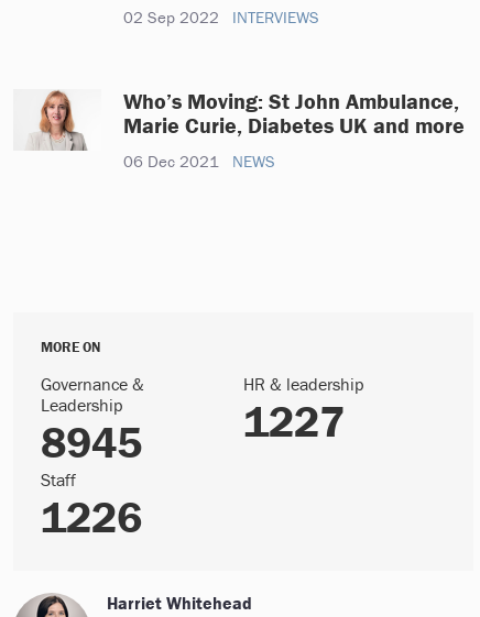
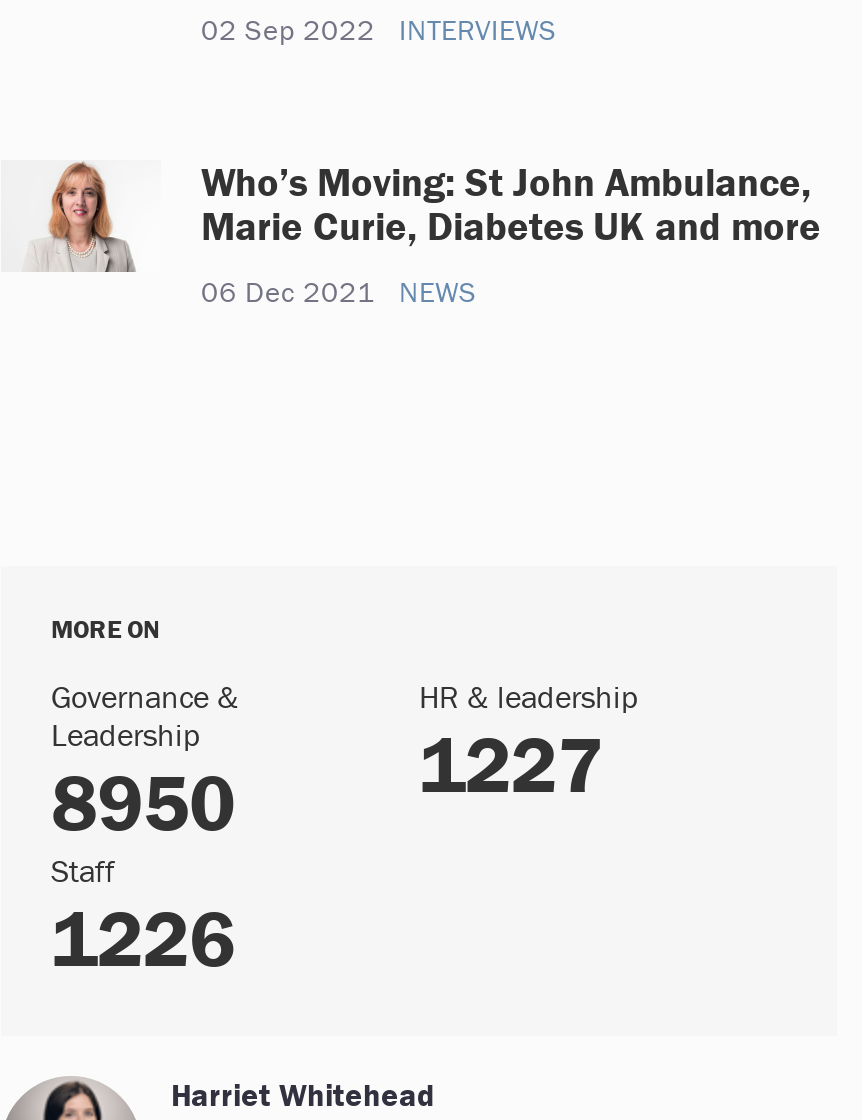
- 8945 1227
+ 8950 1227
